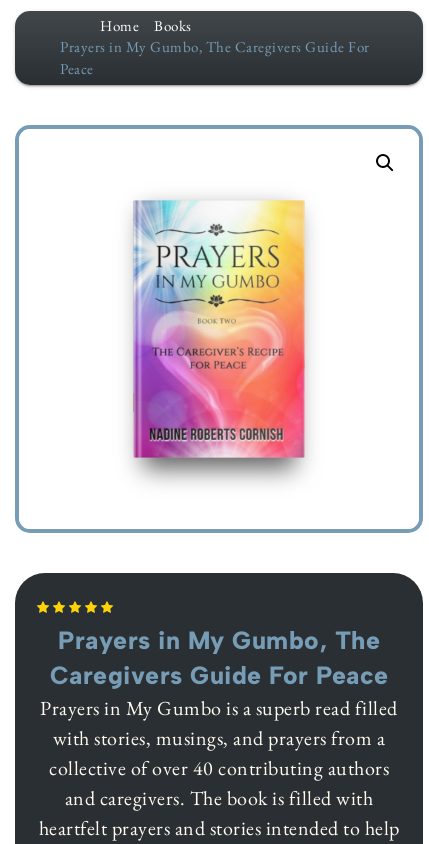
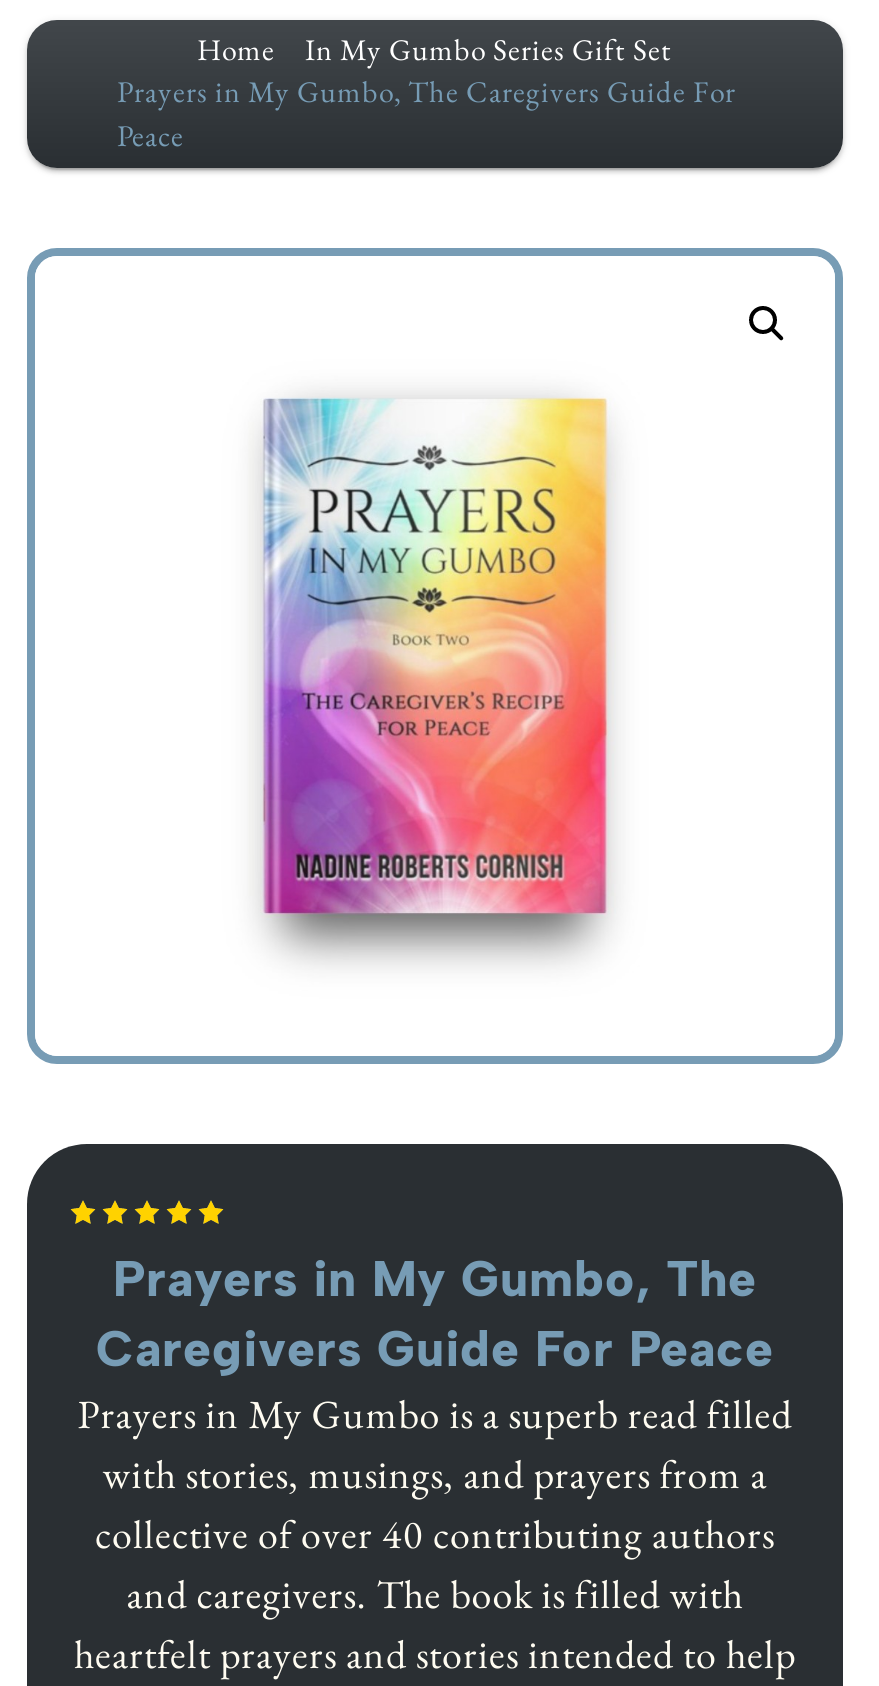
- Books
+ In My Gumbo Series Gift Set
